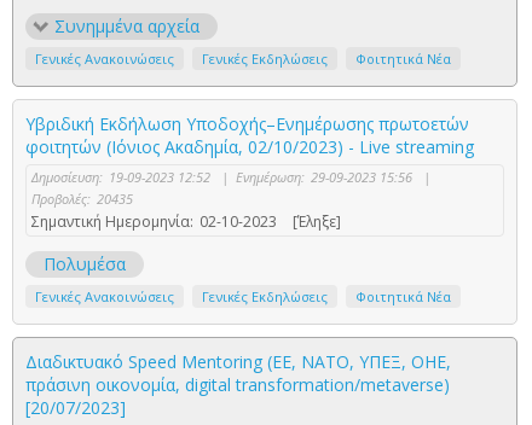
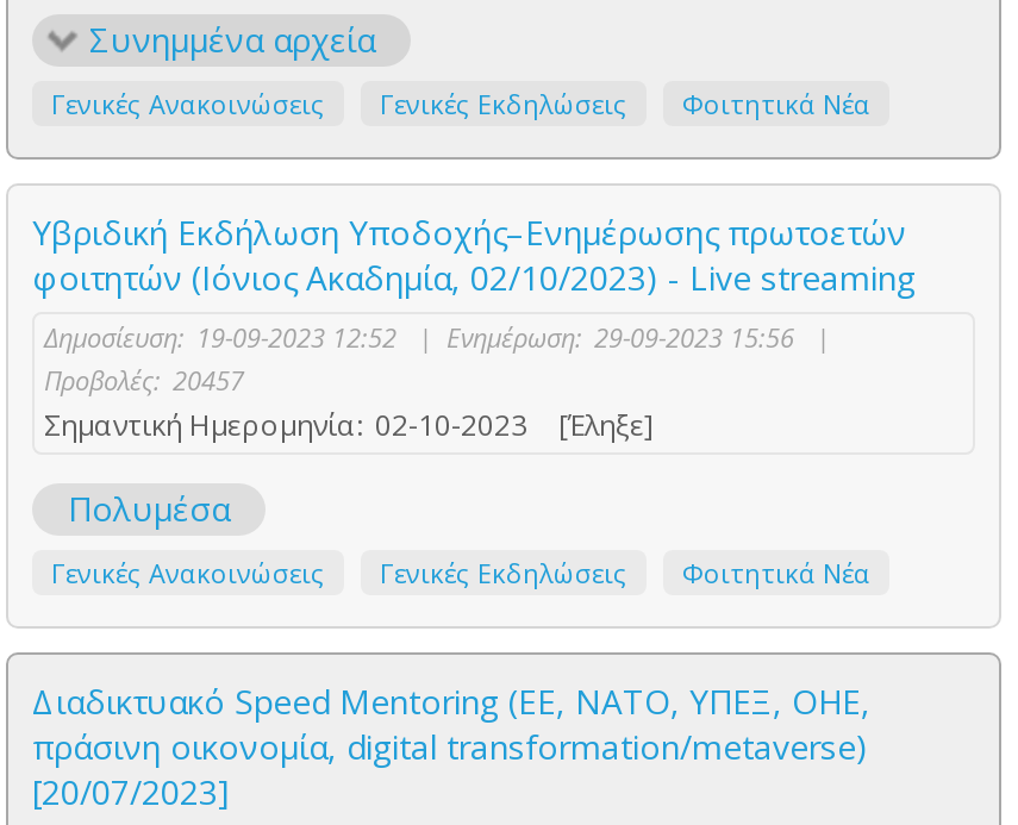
- Προβολές: 20435
+ Προβολές: 20457
